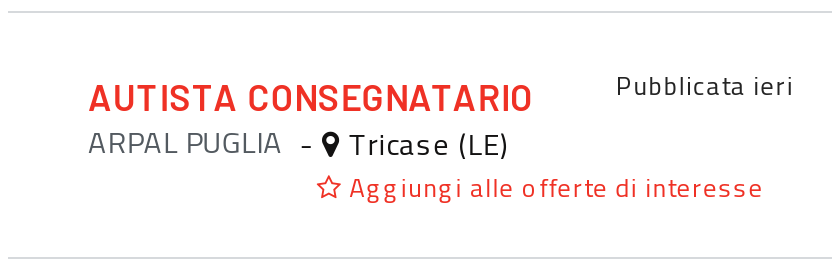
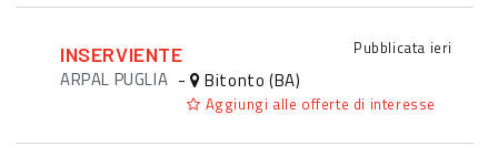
- AUTISTA CONSEGNATARIO
+ INSERVIENTE

- ARPAL PUGLIA - Tricase (LE)
+ ARPAL PUGLIA - Bitonto (BA)
